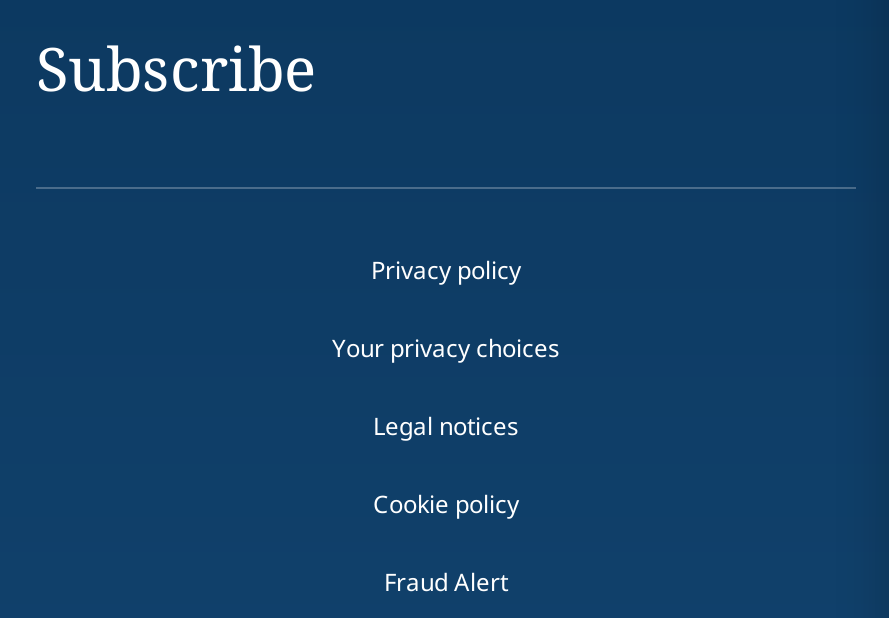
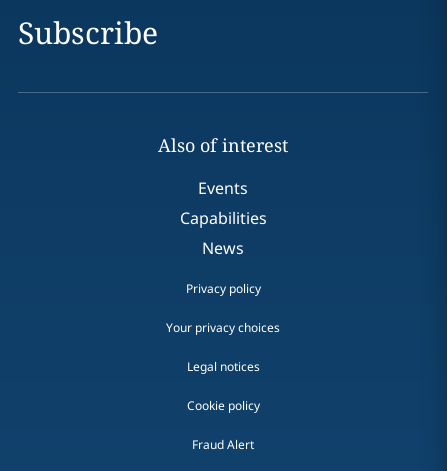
+ Also of interest
+ Events
+ Capabilities
+ News
